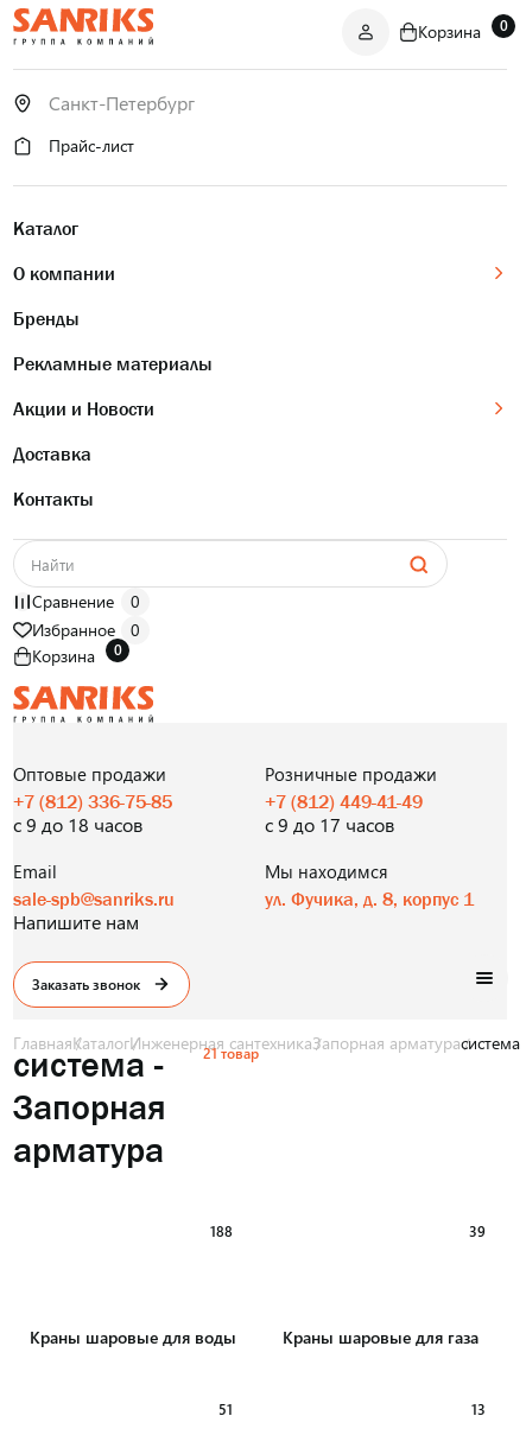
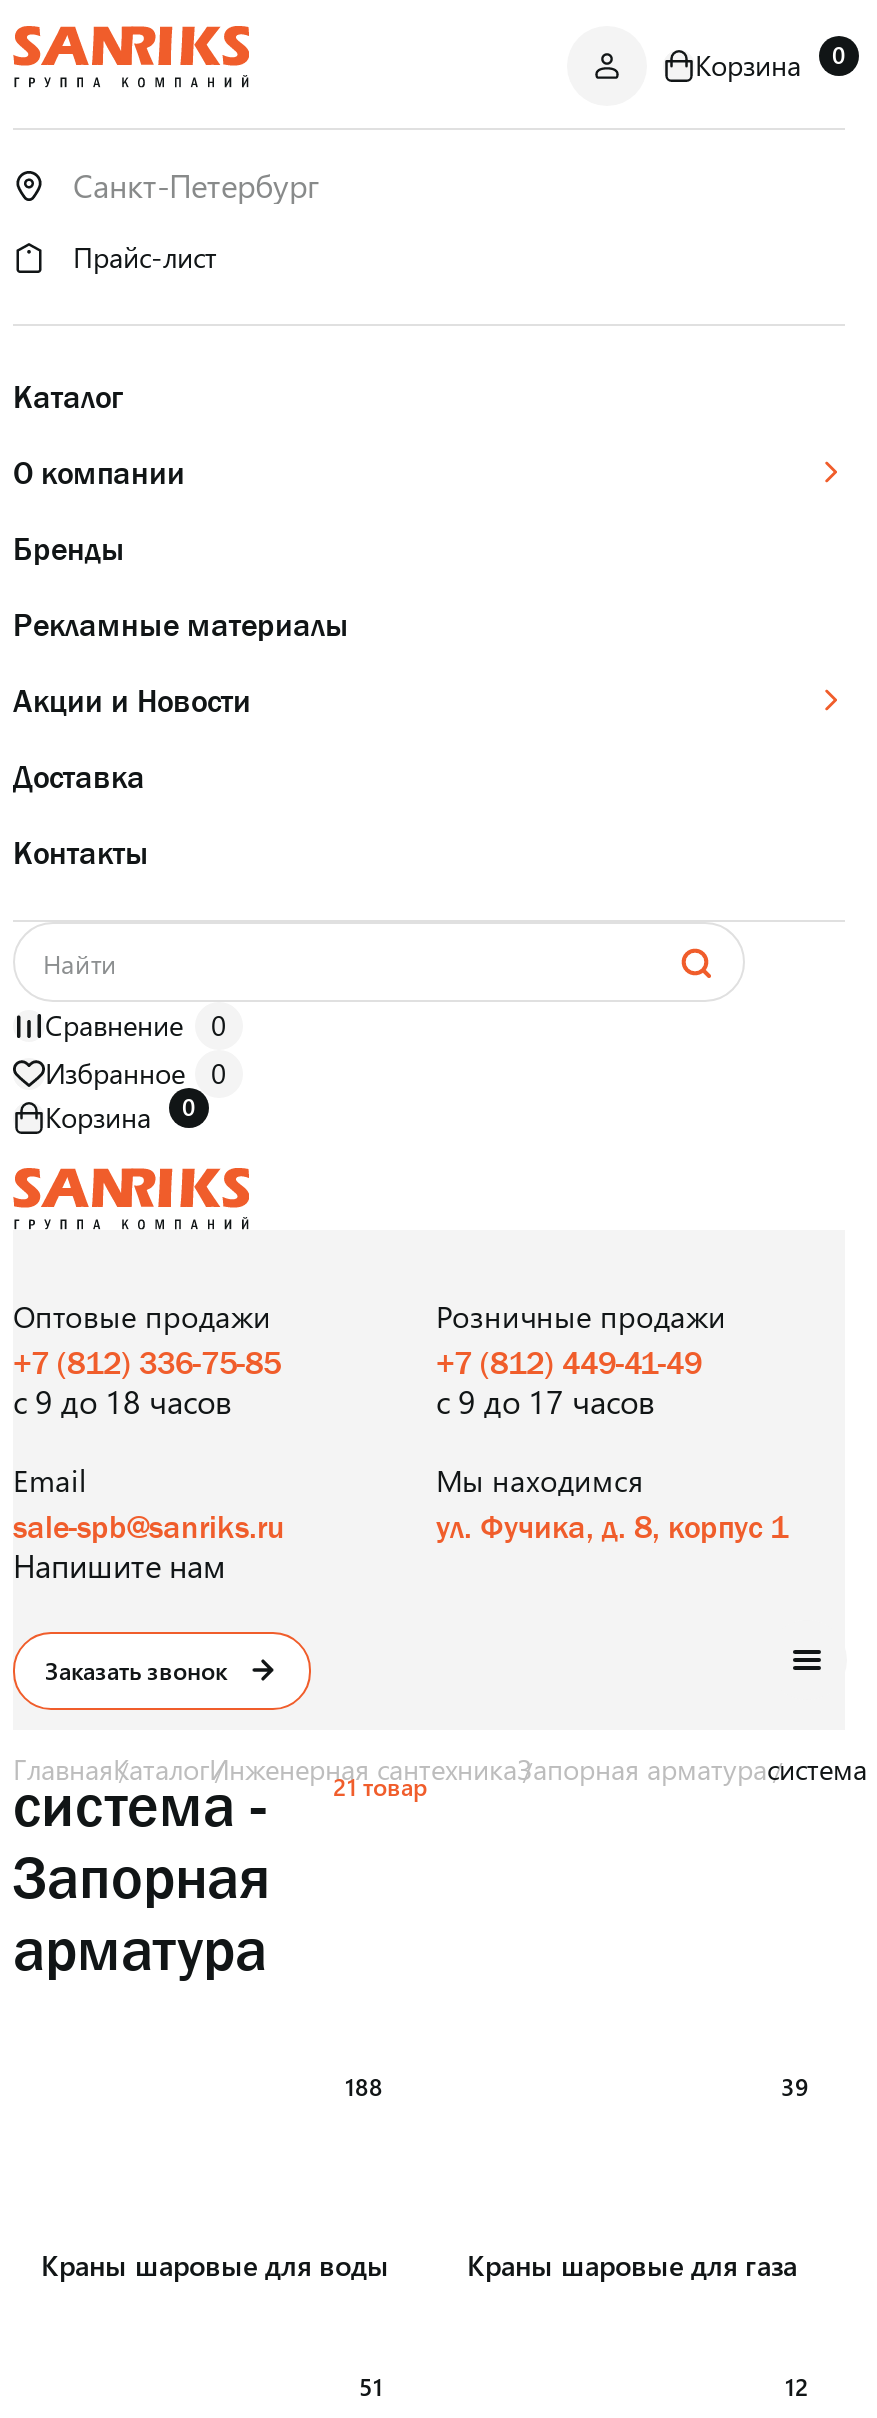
- 13
+ 12
